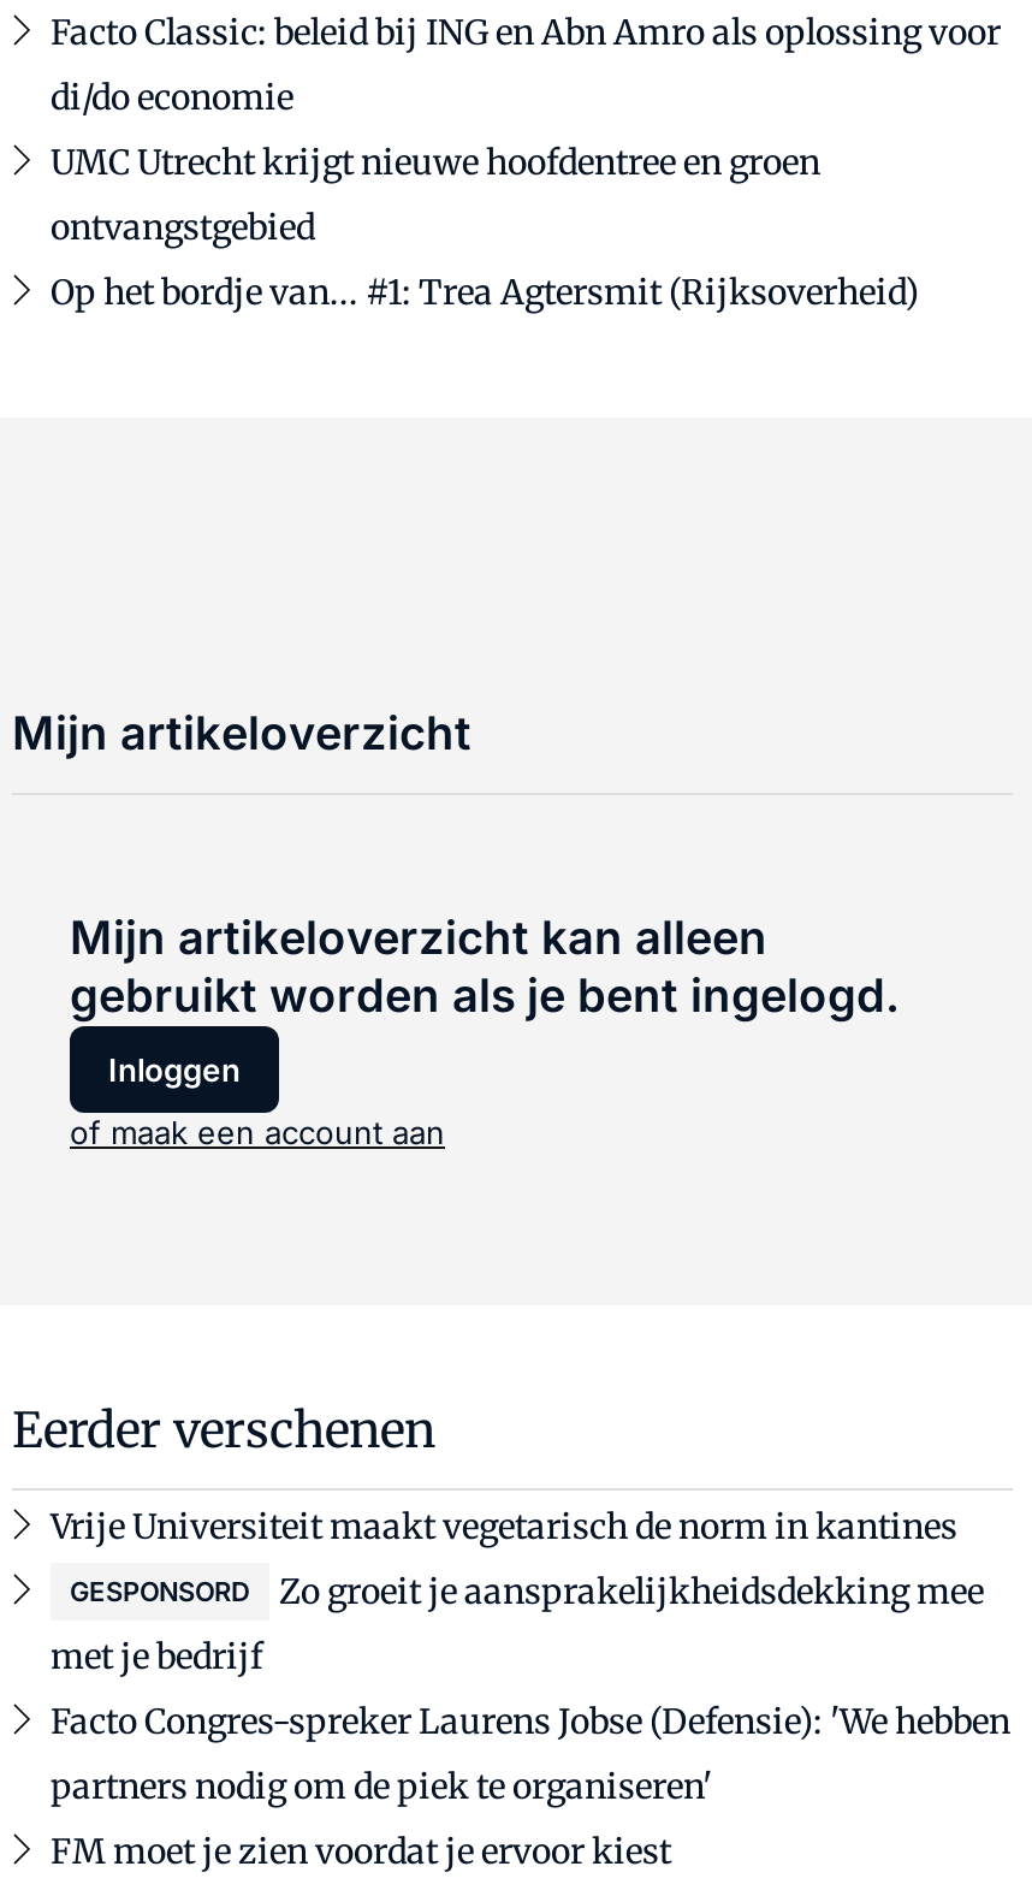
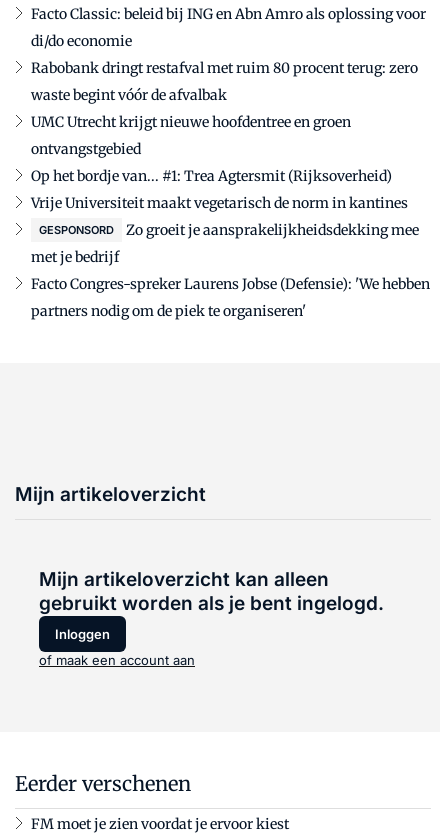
+ Rabobank dringt restafval met ruim 80 procent terug: zero
+ waste begint vóór de afvalbak

moved down: Mijn artikeloverzicht

moved down: Mijn artikeloverzicht kan alleen | gebruikt worden als je bent ingelogd. | Inloggen | of maak een account aan

moved down: Eerder verschenen

moved up: Vrije Universiteit maakt vegetarisch de norm in kantines | GESPONSORD | Zo groeit je aansprakelijkheidsdekking mee | met je bedrijf | Facto Congres-spreker Laurens Jobse (Defensie): 'We hebben | partners nodig om de piek te organiseren'
